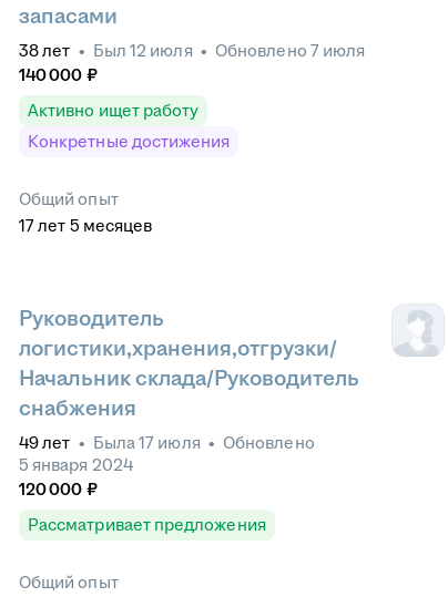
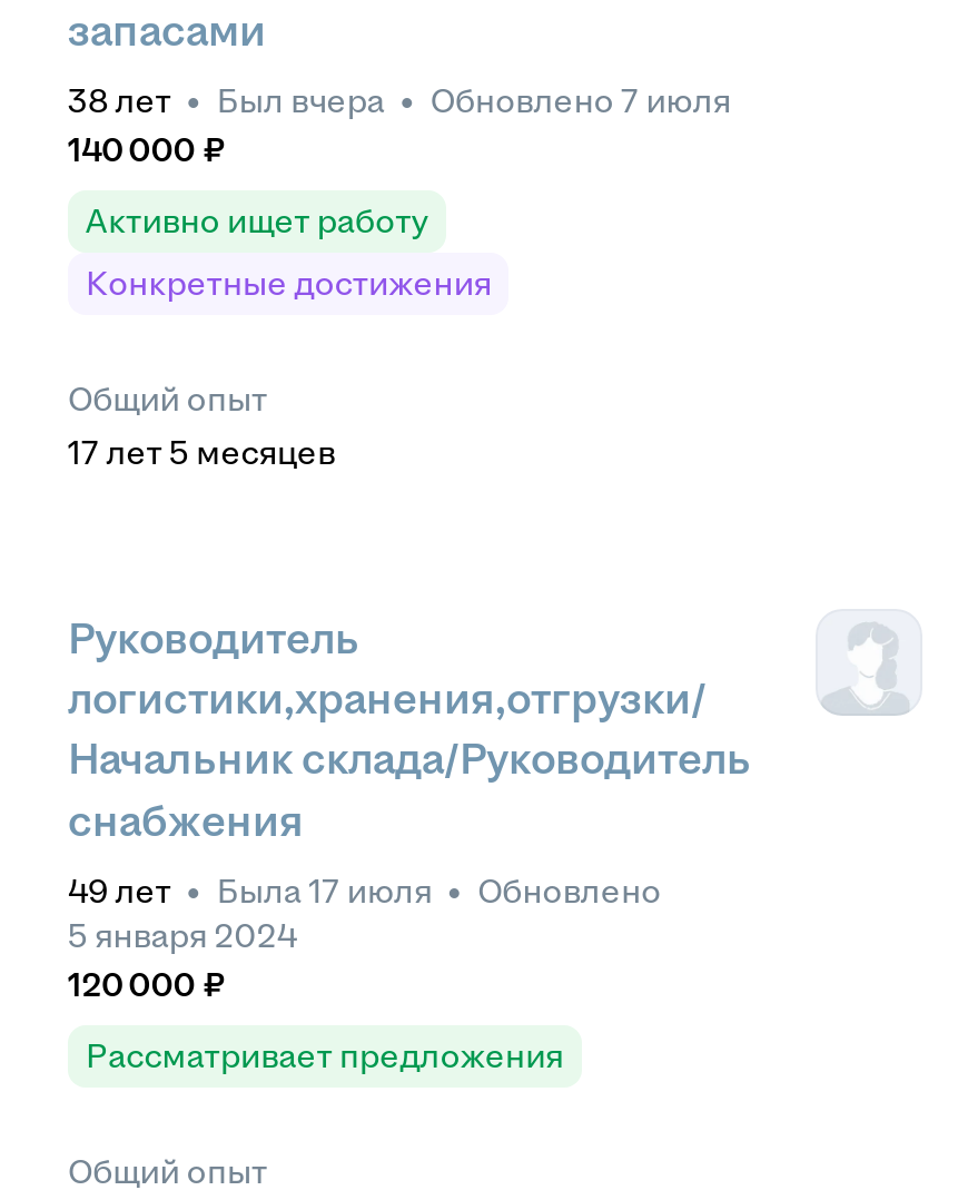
- 38 лет • Был 12 июля • Обновлено 7 июля
+ 38 лет • Был вчера • Обновлено 7 июля
